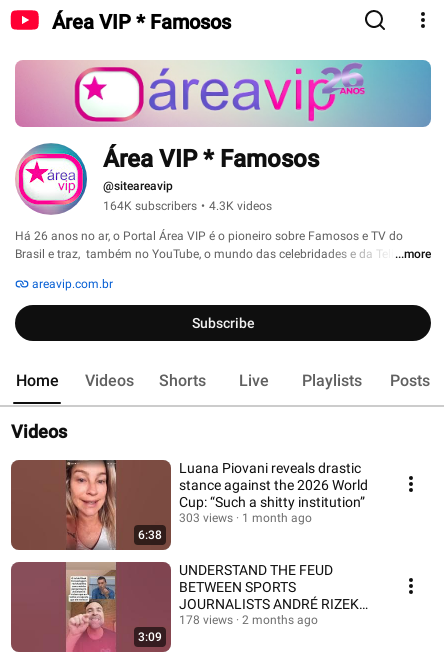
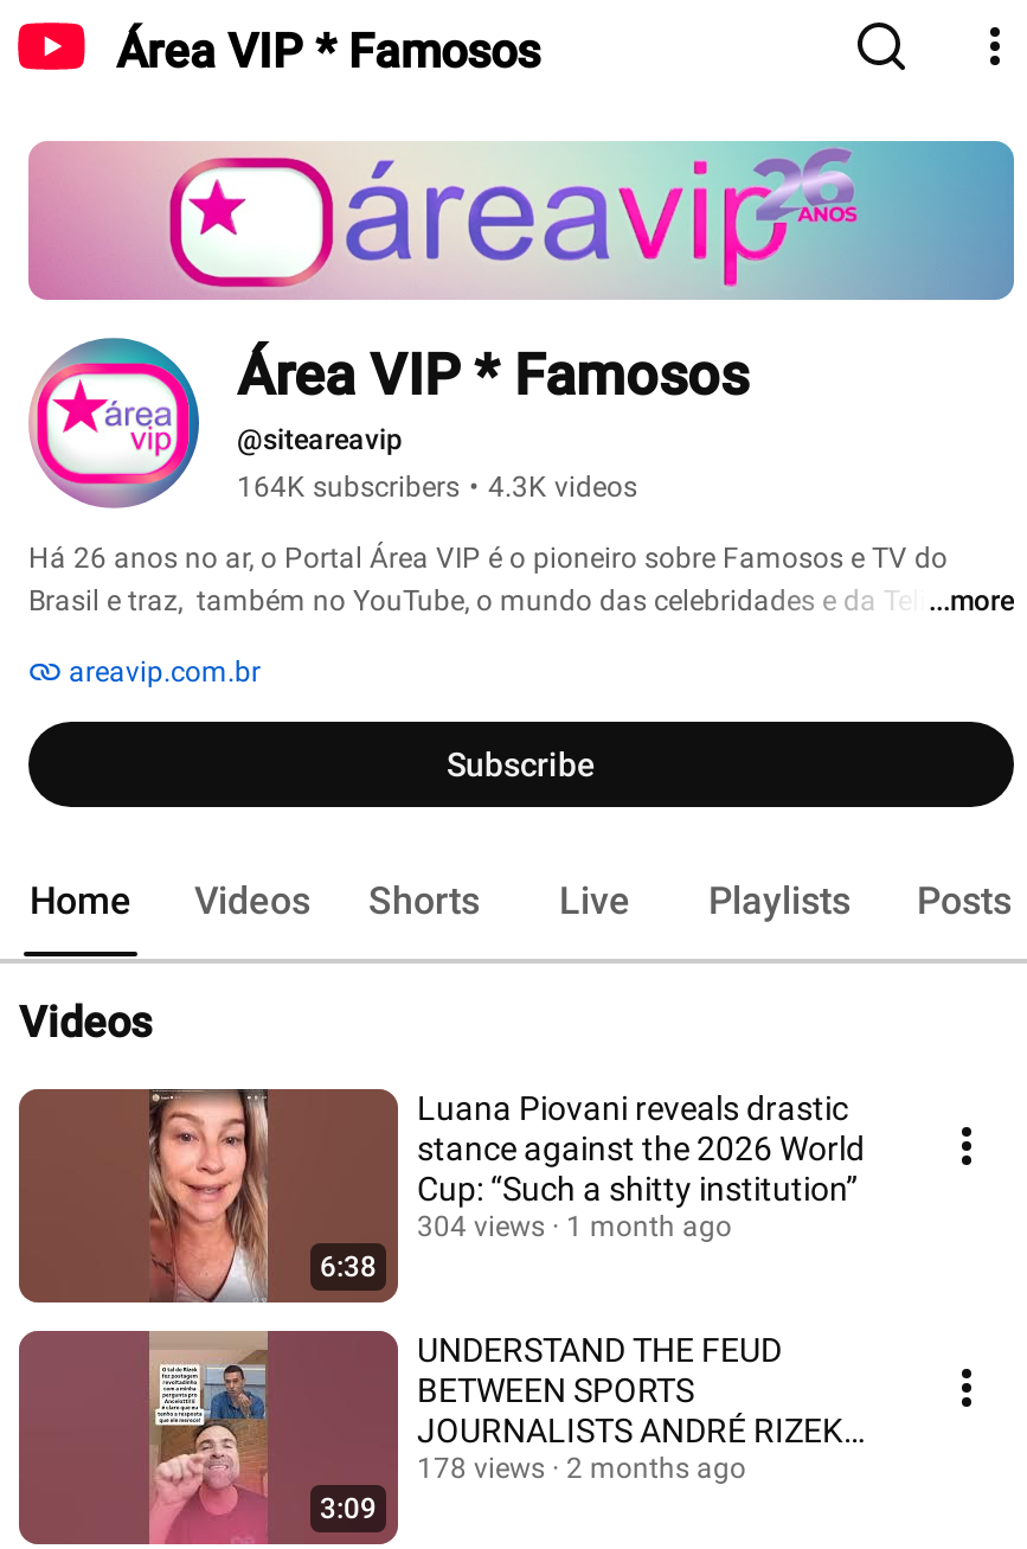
- 303 views 1 month ago
+ 304 views 1 month ago
